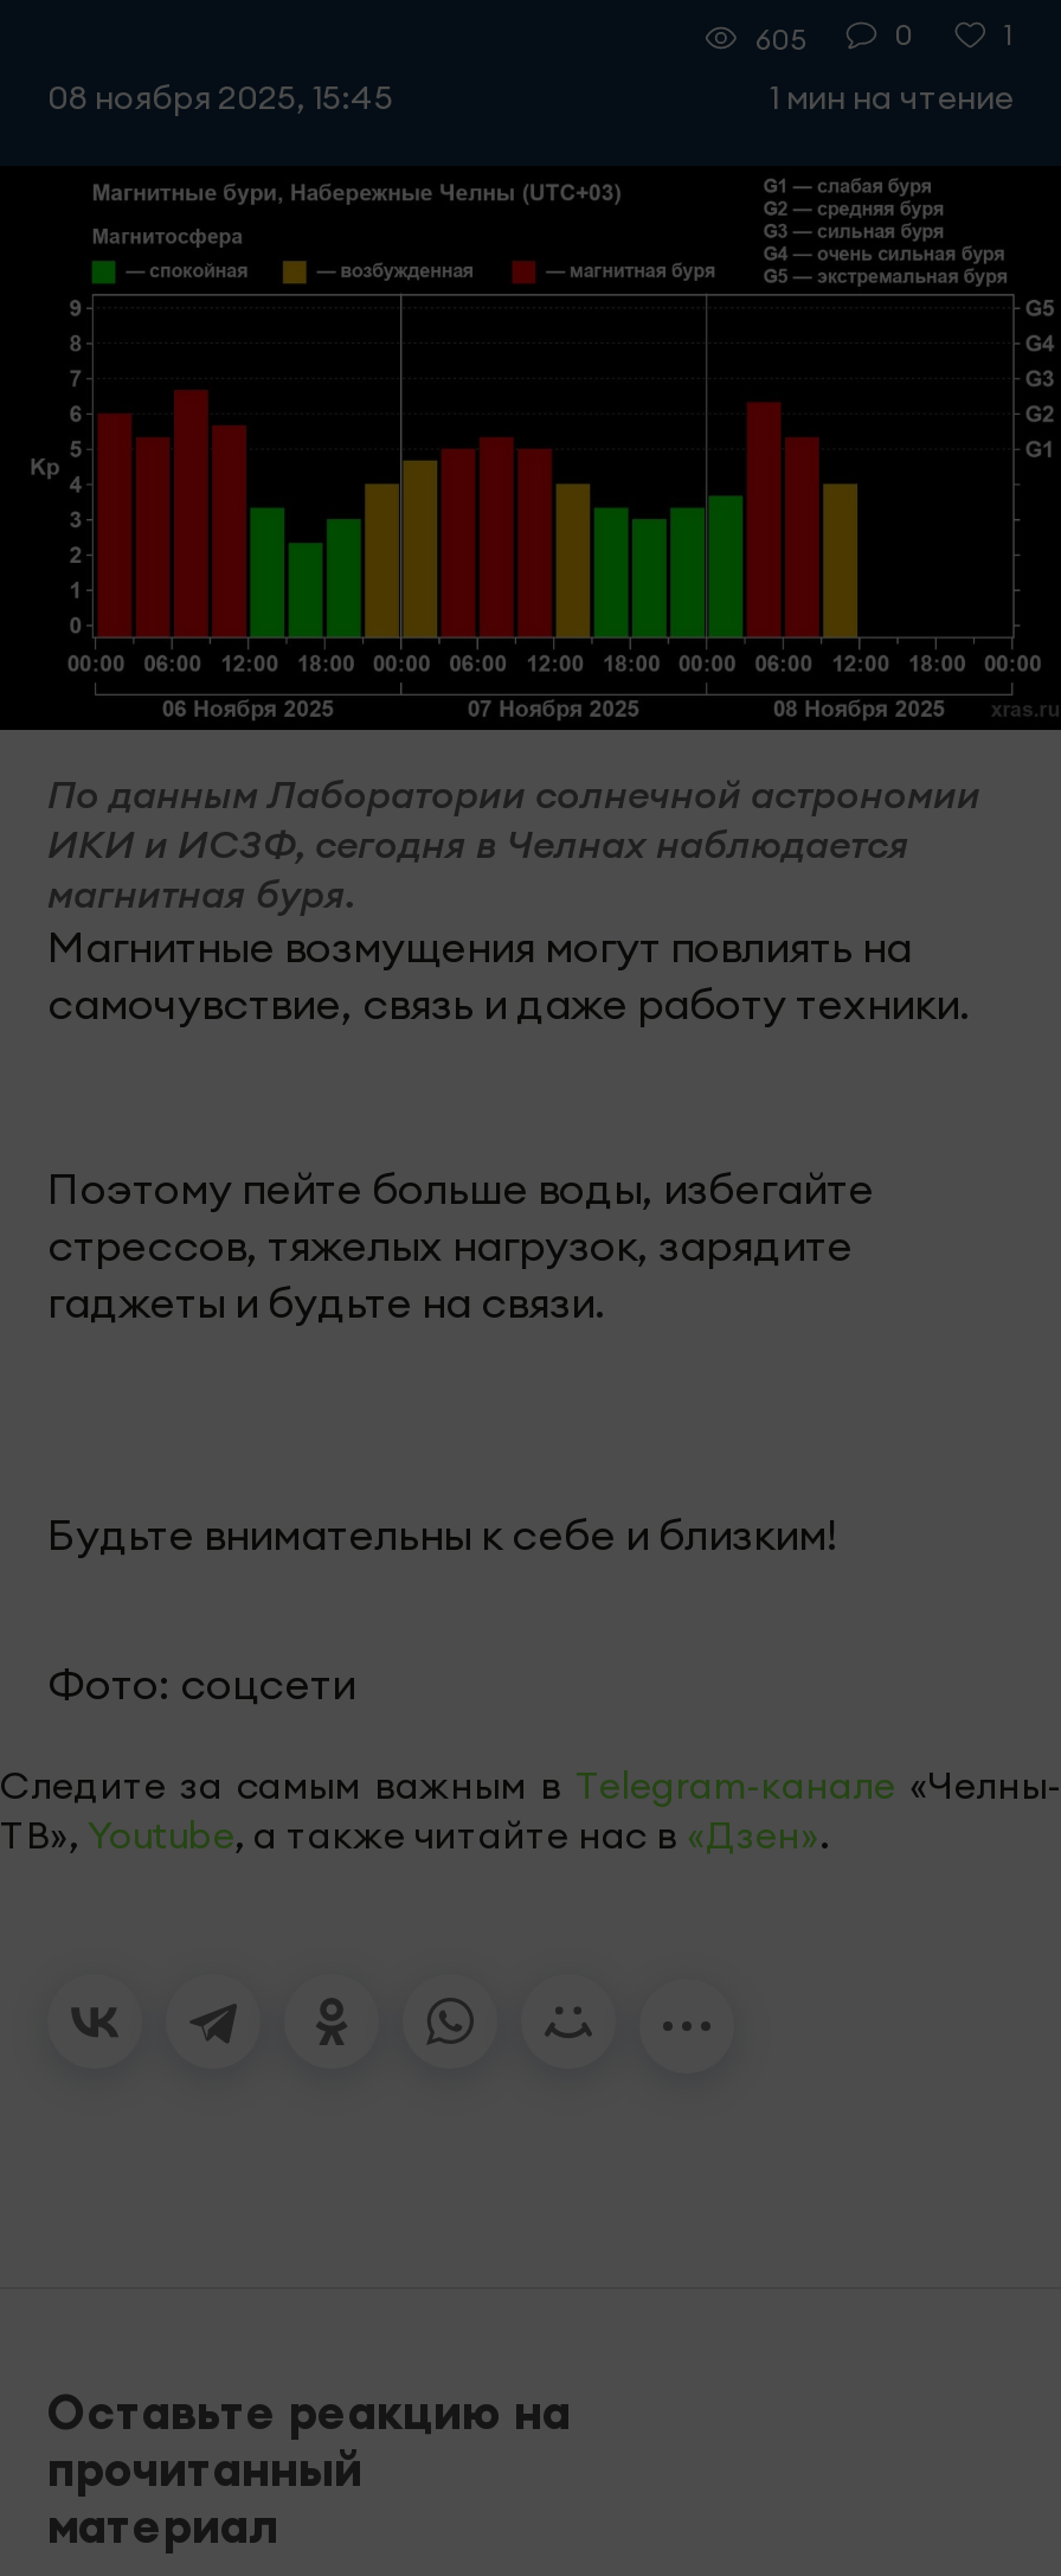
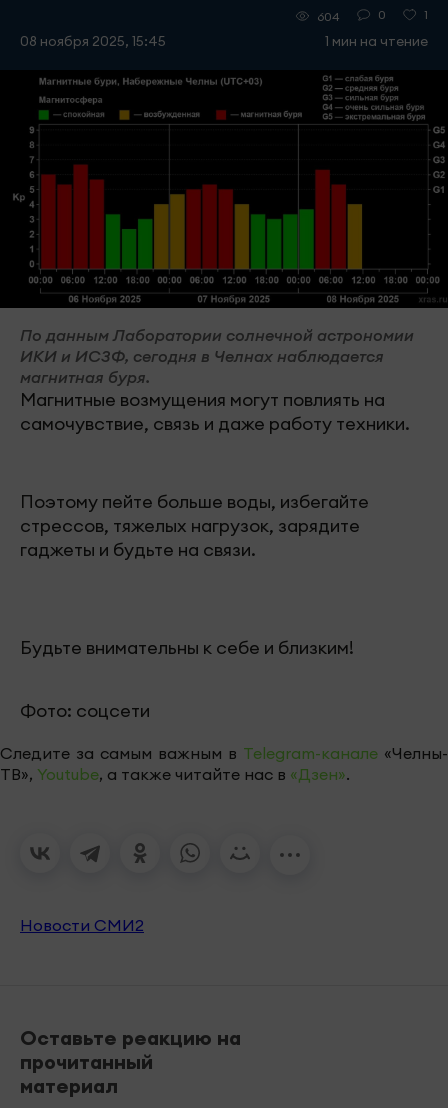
- 605
+ 604

+ Новости СМИ2
